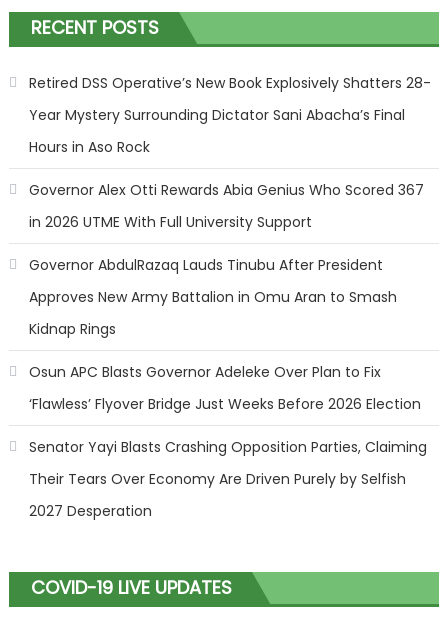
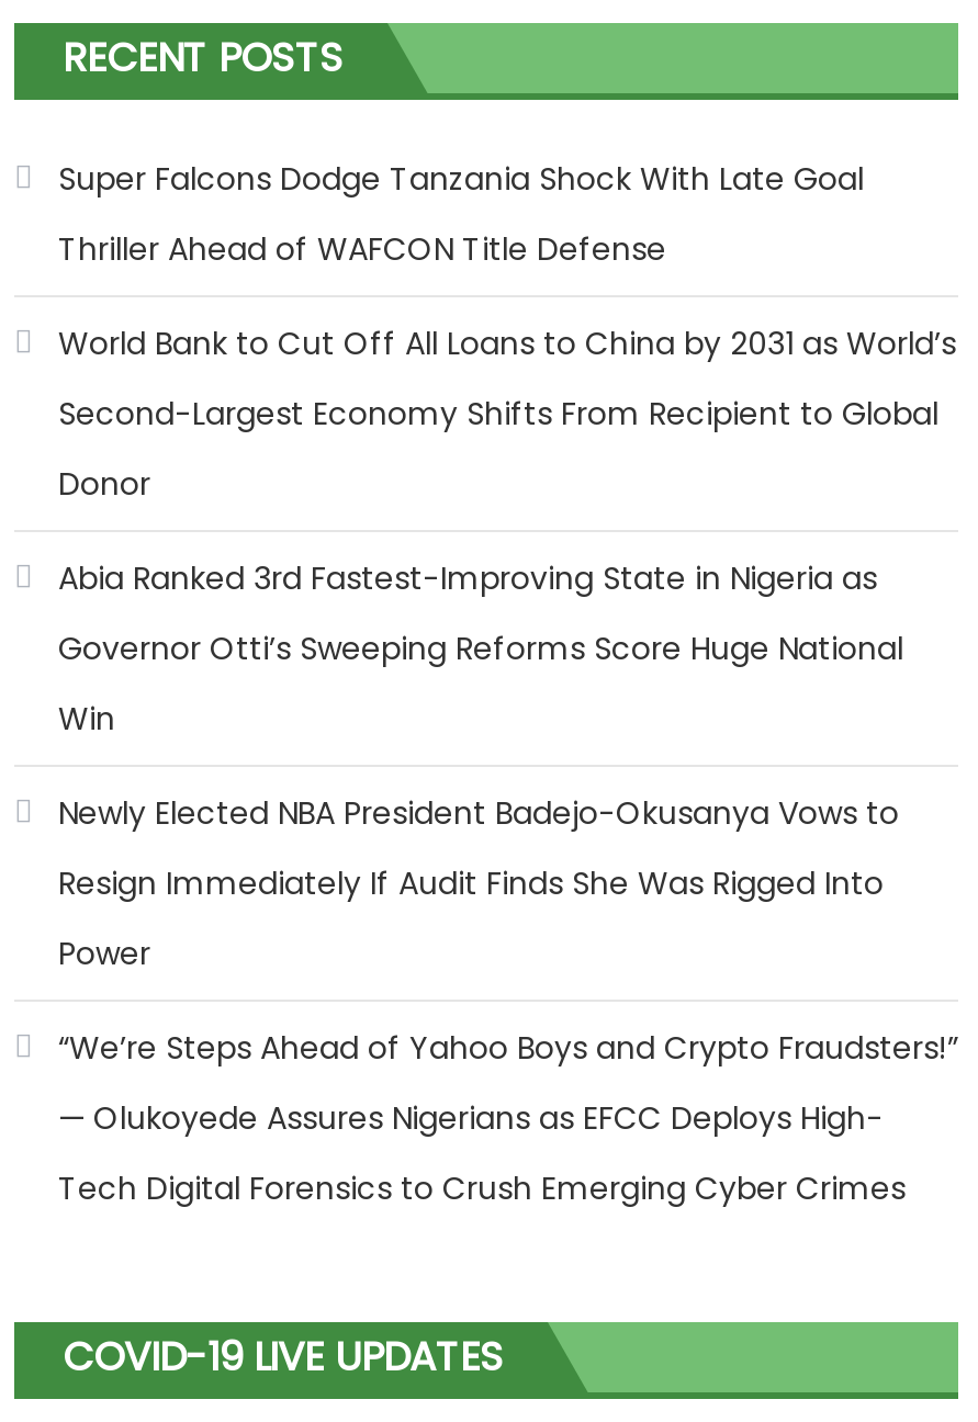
- Retired DSS Operative’s New Book Explosively Shatters 28-
- Year Mystery Surrounding Dictator Sani Abacha’s Final
- Hours in Aso Rock
- Governor Alex Otti Rewards Abia Genius Who Scored 367
- in 2026 UTME With Full University Support
- Governor AbdulRazaq Lauds Tinubu After President
- Approves New Army Battalion in Omu Aran to Smash
- Kidnap Rings
- Osun APC Blasts Governor Adeleke Over Plan to Fix
- ‘Flawless’ Flyover Bridge Just Weeks Before 2026 Election
- Senator Yayi Blasts Crashing Opposition Parties, Claiming
- Their Tears Over Economy Are Driven Purely by Selfish
- 2027 Desperation
+ Super Falcons Dodge Tanzania Shock With Late Goal
+ Thriller Ahead of WAFCON Title Defense
+ World Bank to Cut Off All Loans to China by 2031 as World’s
+ Second-Largest Economy Shifts From Recipient to Global
+ Donor
+ Abia Ranked 3rd Fastest-Improving State in Nigeria as
+ Governor Otti’s Sweeping Reforms Score Huge National
+ Win
+ Newly Elected NBA President Badejo-Okusanya Vows to
+ Resign Immediately If Audit Finds She Was Rigged Into
+ Power
+ “We’re Steps Ahead of Yahoo Boys and Crypto Fraudsters!”
+ — Olukoyede Assures Nigerians as EFCC Deploys High-
+ Tech Digital Forensics to Crush Emerging Cyber Crimes
